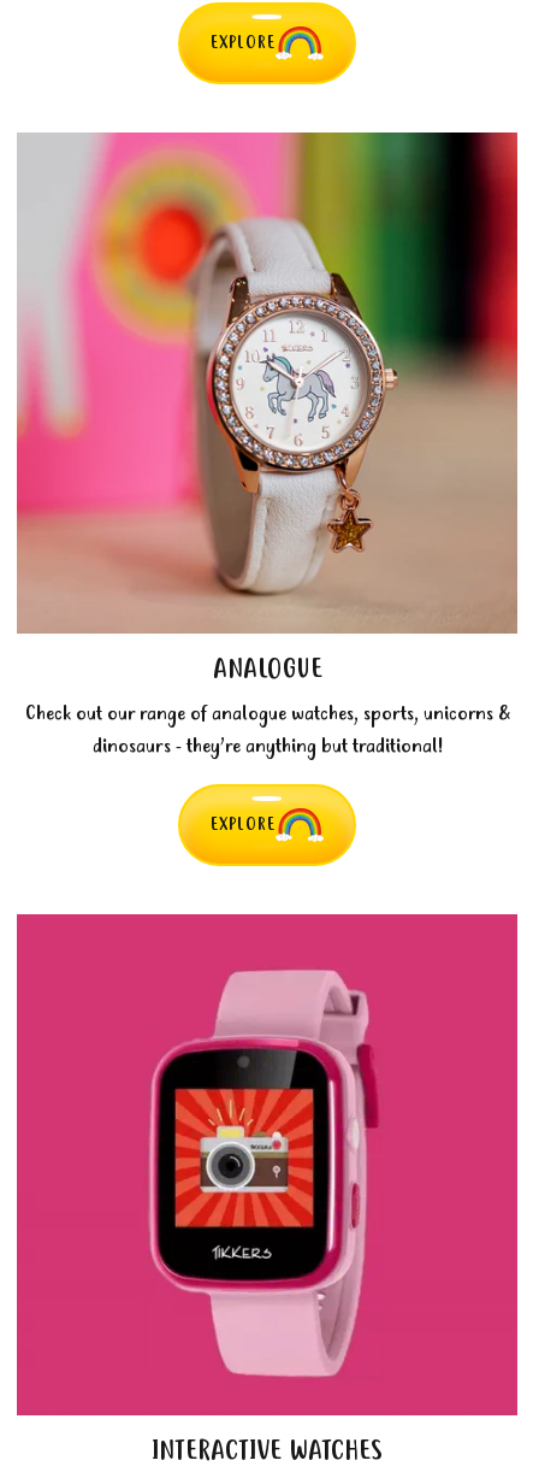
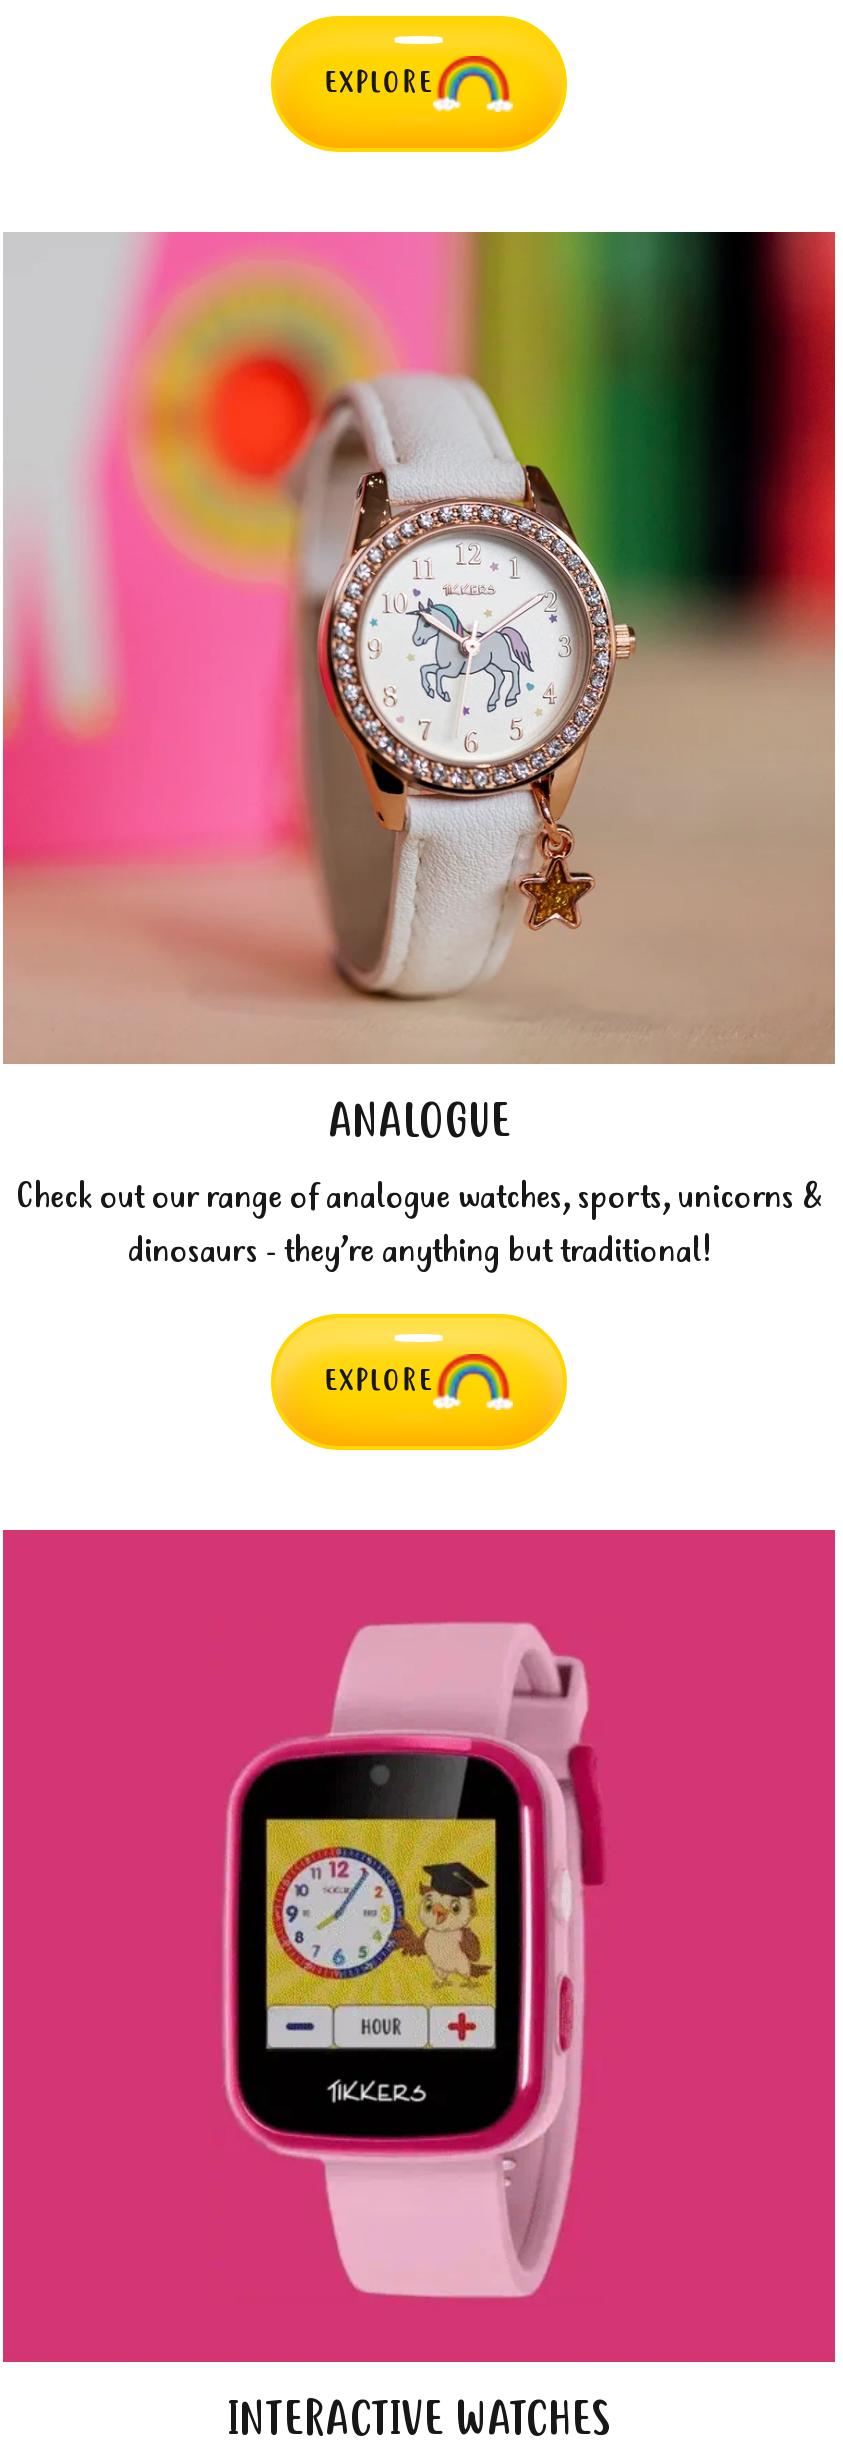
- [image]
+ [image]
